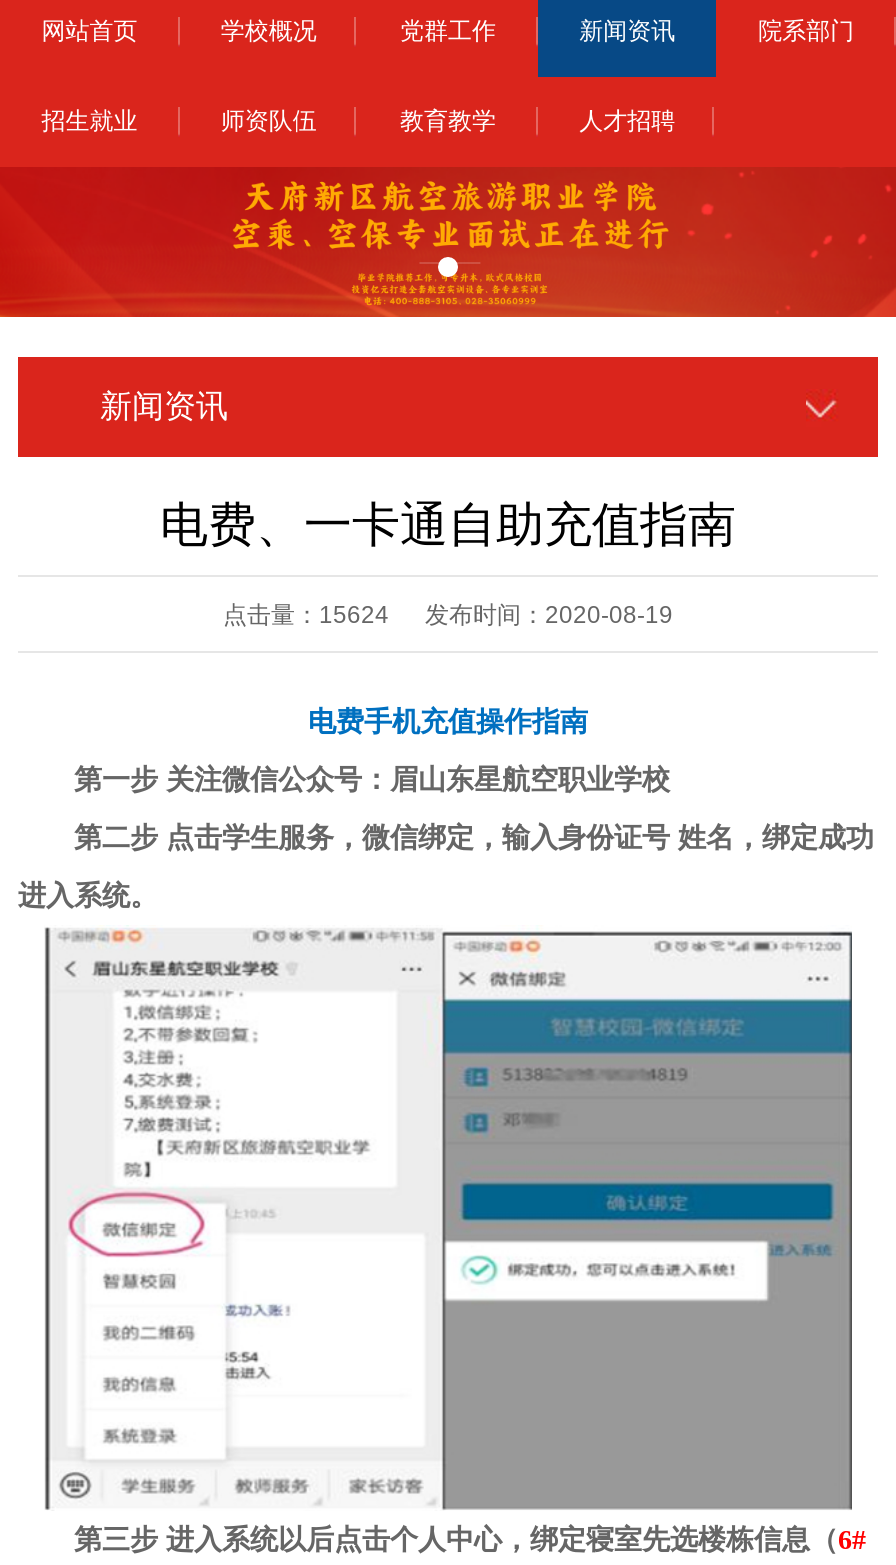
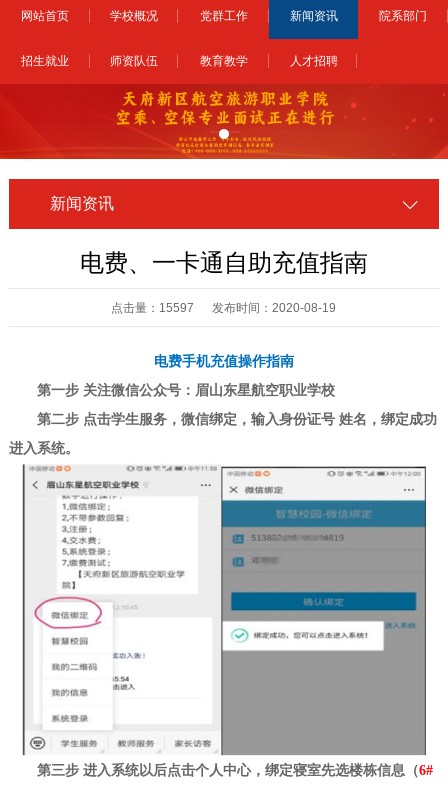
- 点击量：15624 发布时间：2020-08-19
+ 点击量：15597 发布时间：2020-08-19
